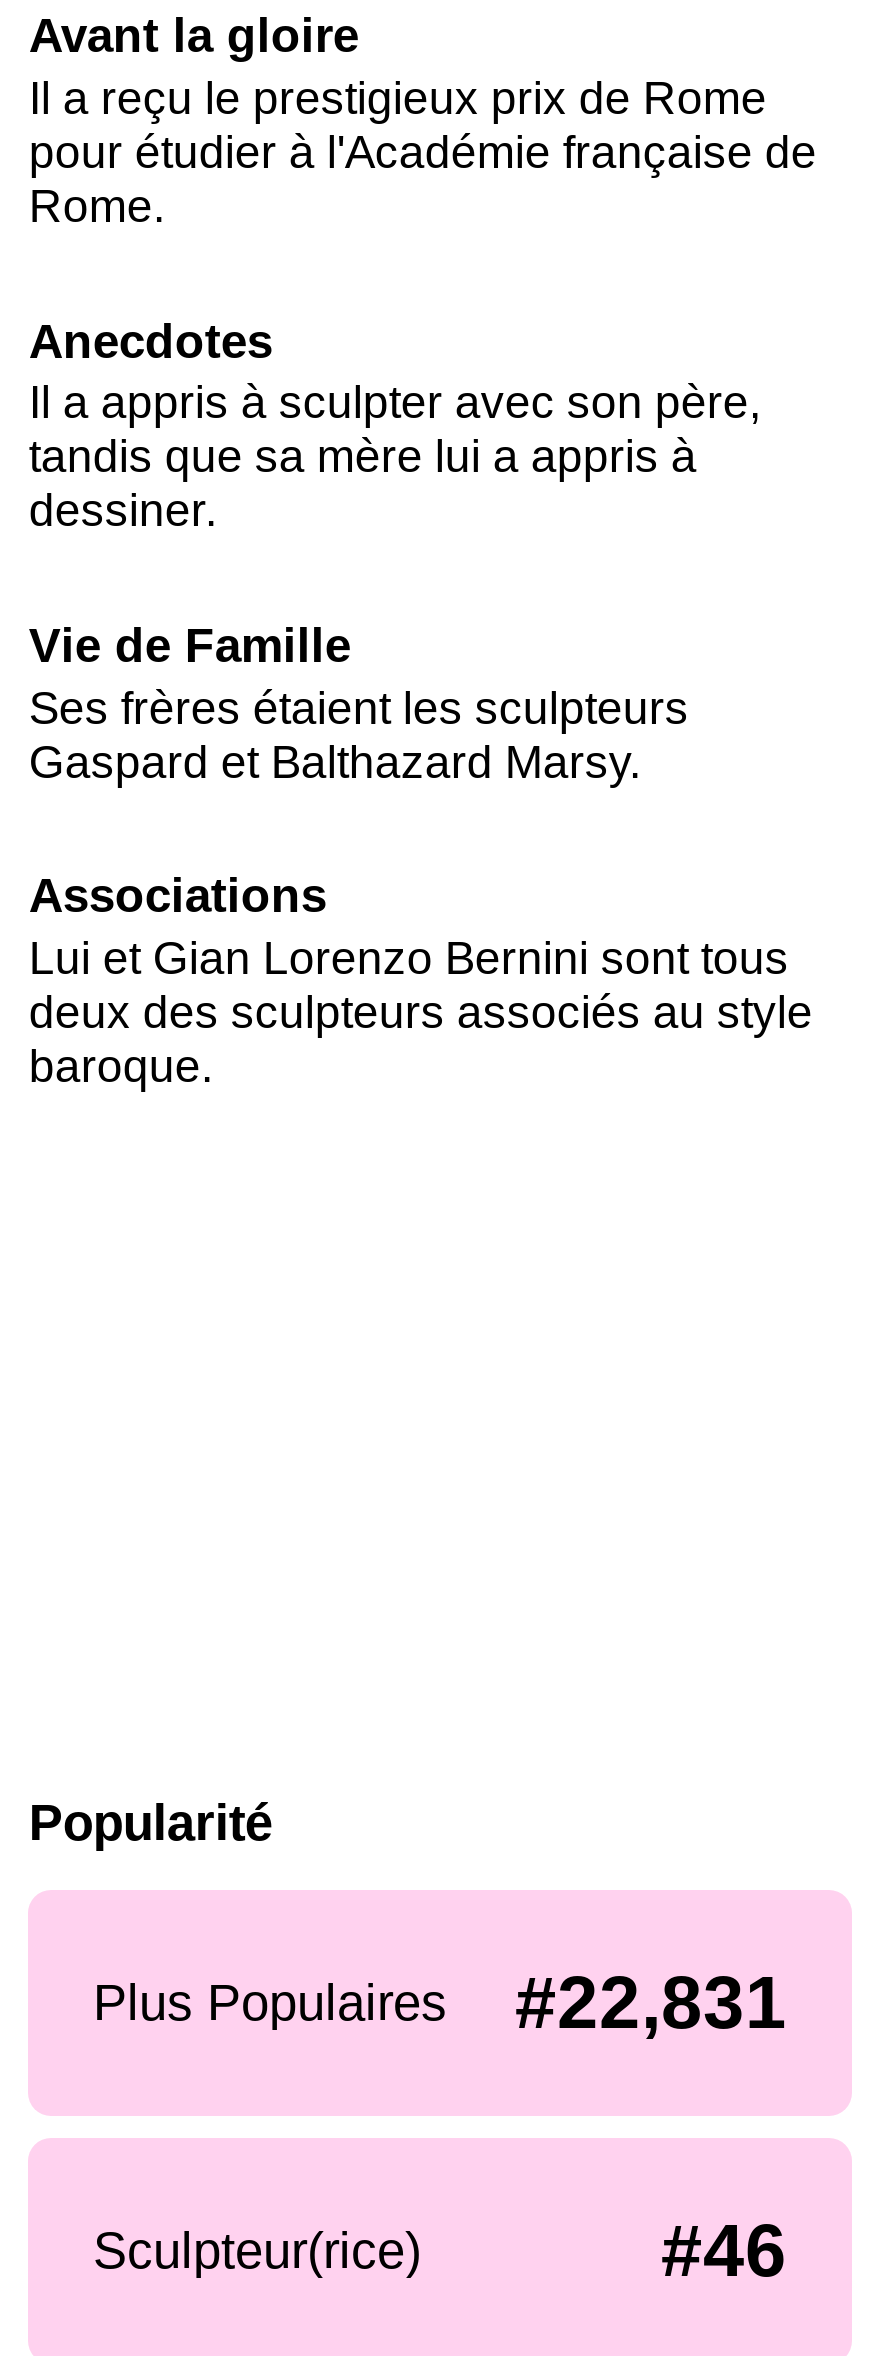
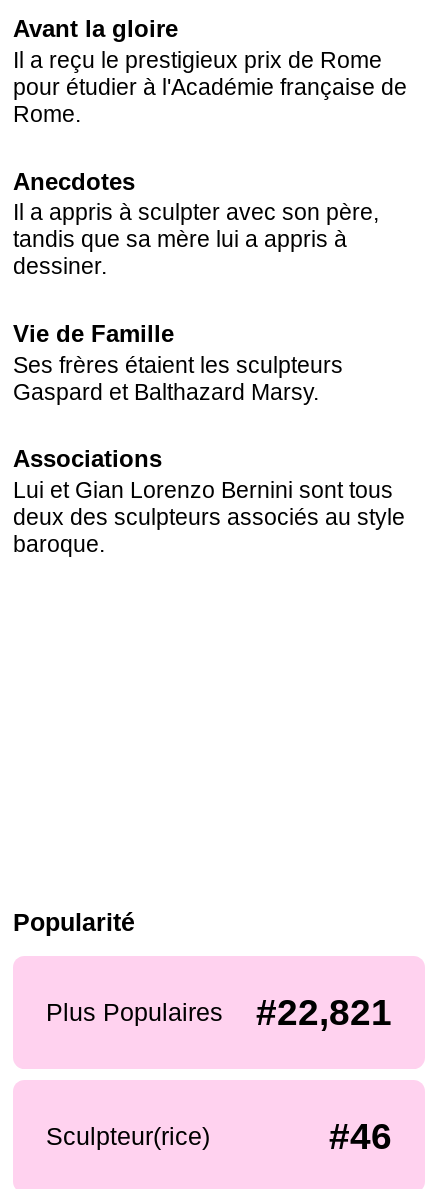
- Plus Populaires #22,831
+ Plus Populaires #22,821
